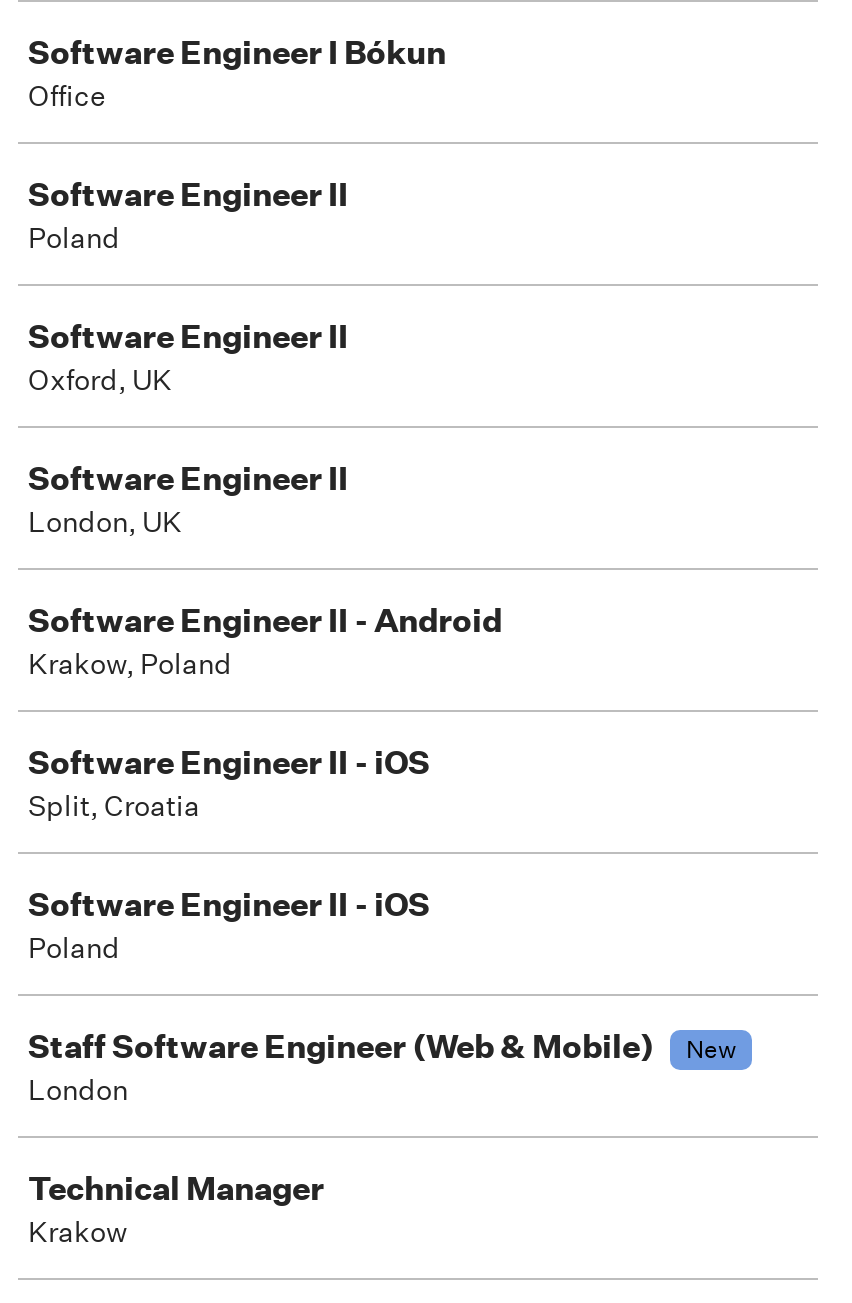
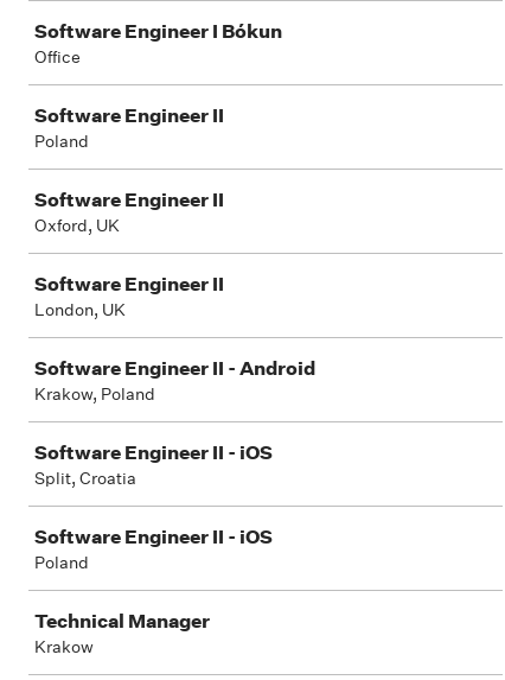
- Staff Software Engineer (Web & Mobile)
- New
- London
